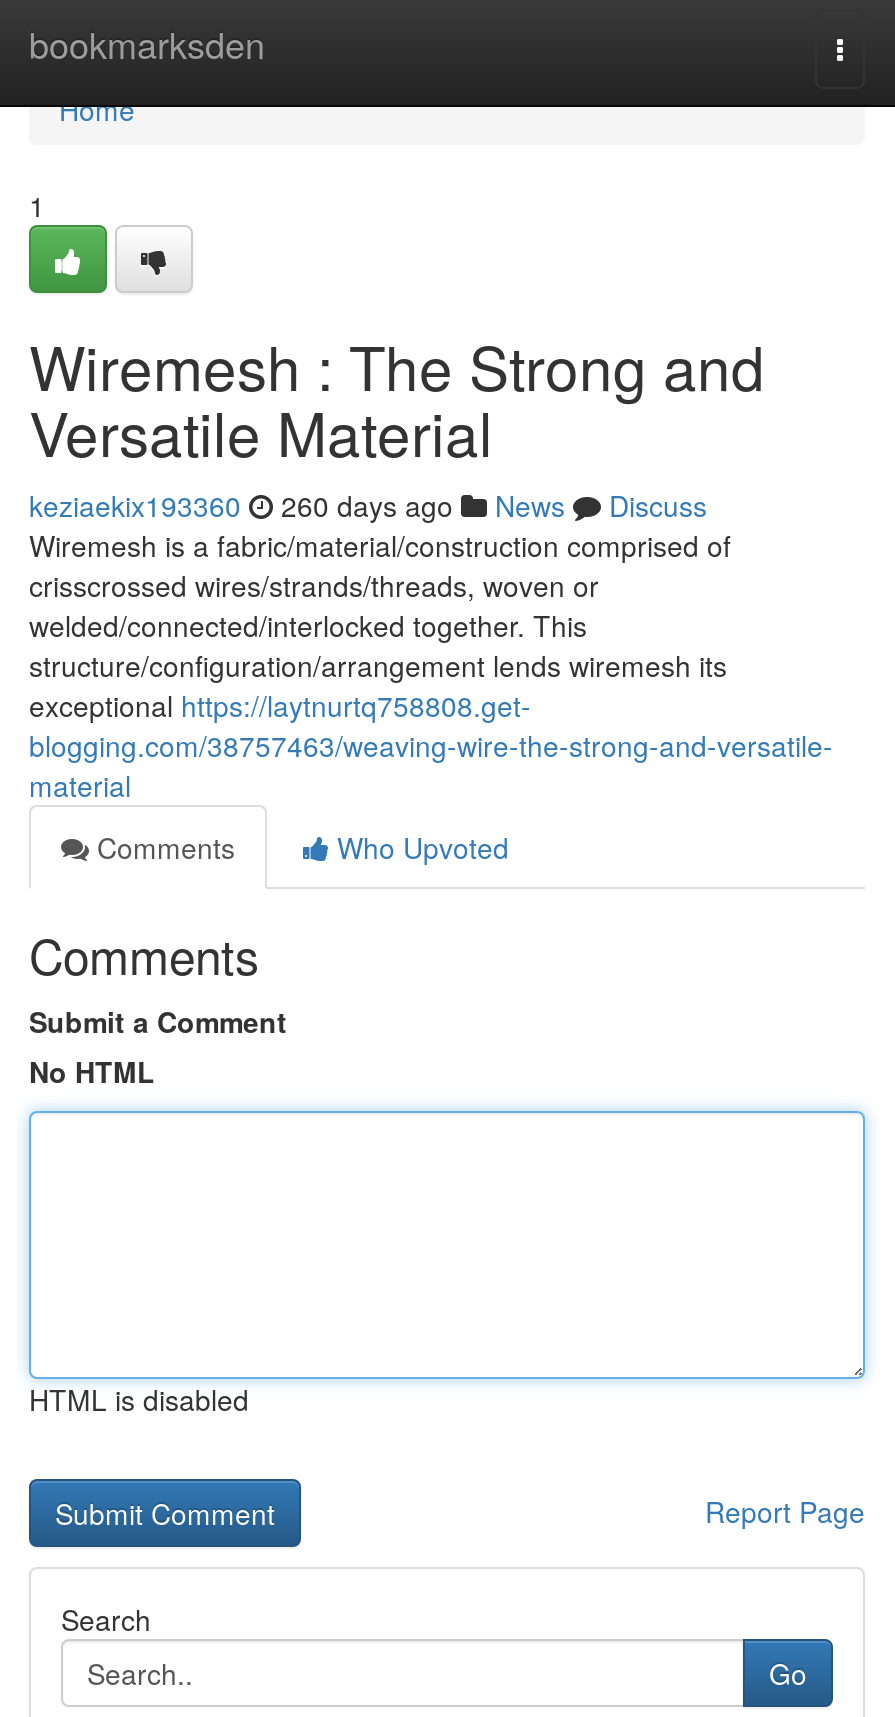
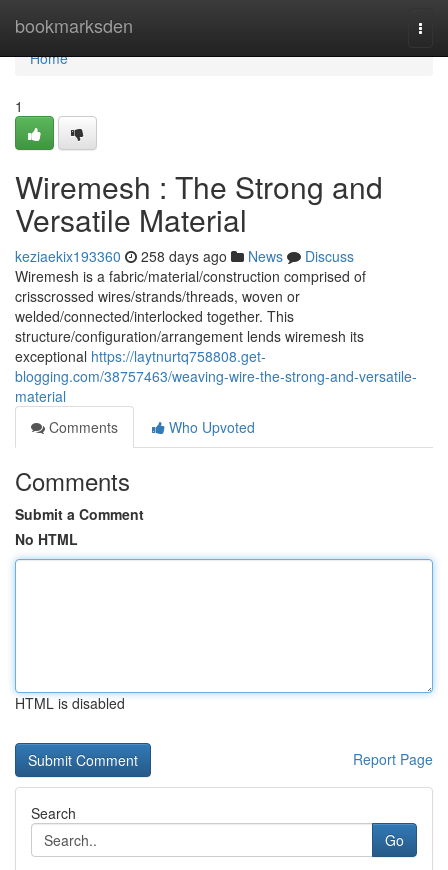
- keziaekix193360 260 days ago News Discuss
+ keziaekix193360 258 days ago News Discuss
